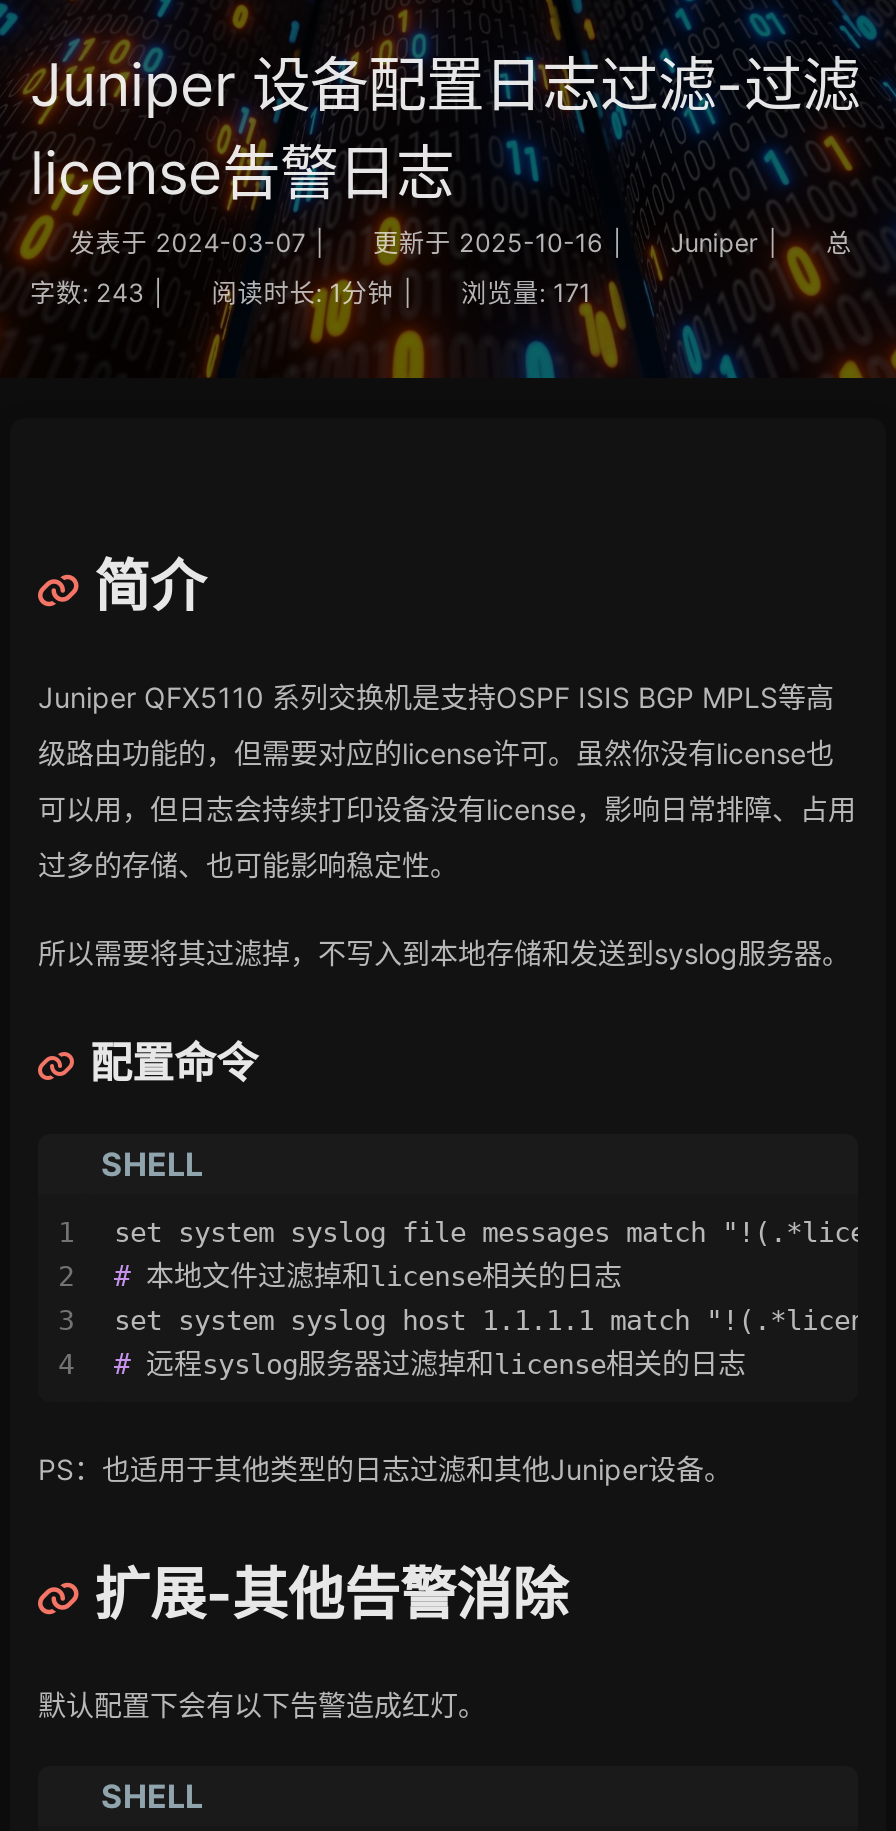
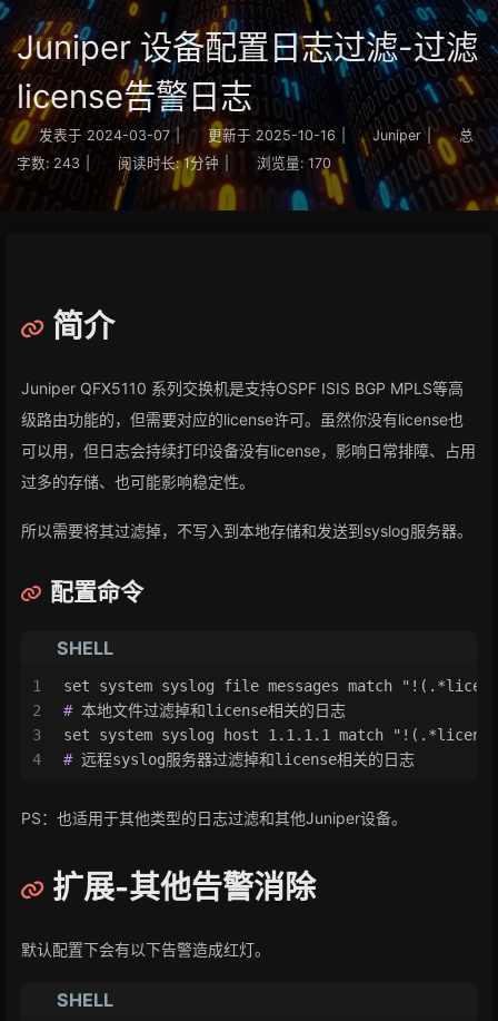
- 浏览量: 171
+ 浏览量: 170
